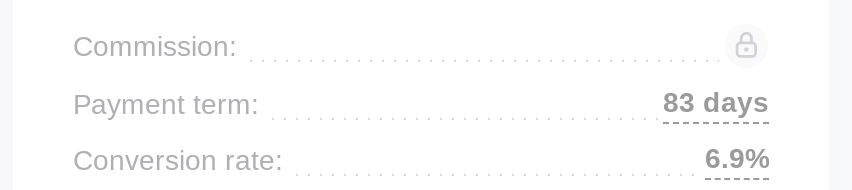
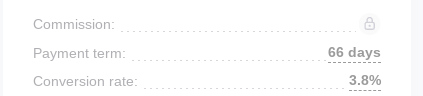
- 83 days
+ 66 days

- 6.9%
+ 3.8%
